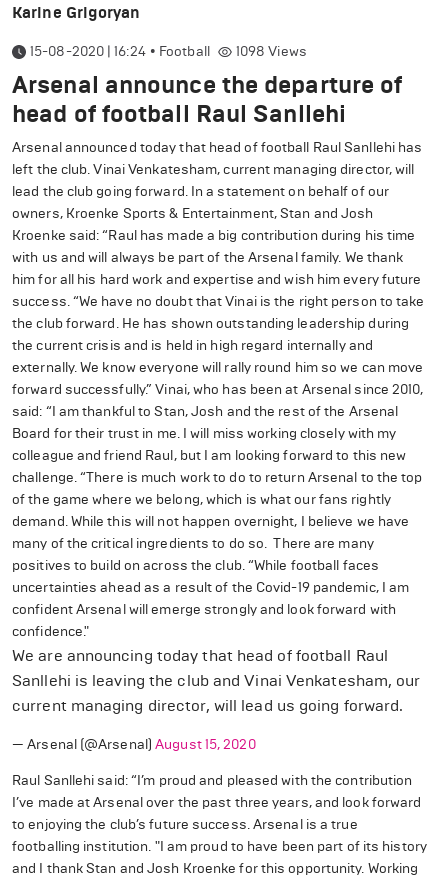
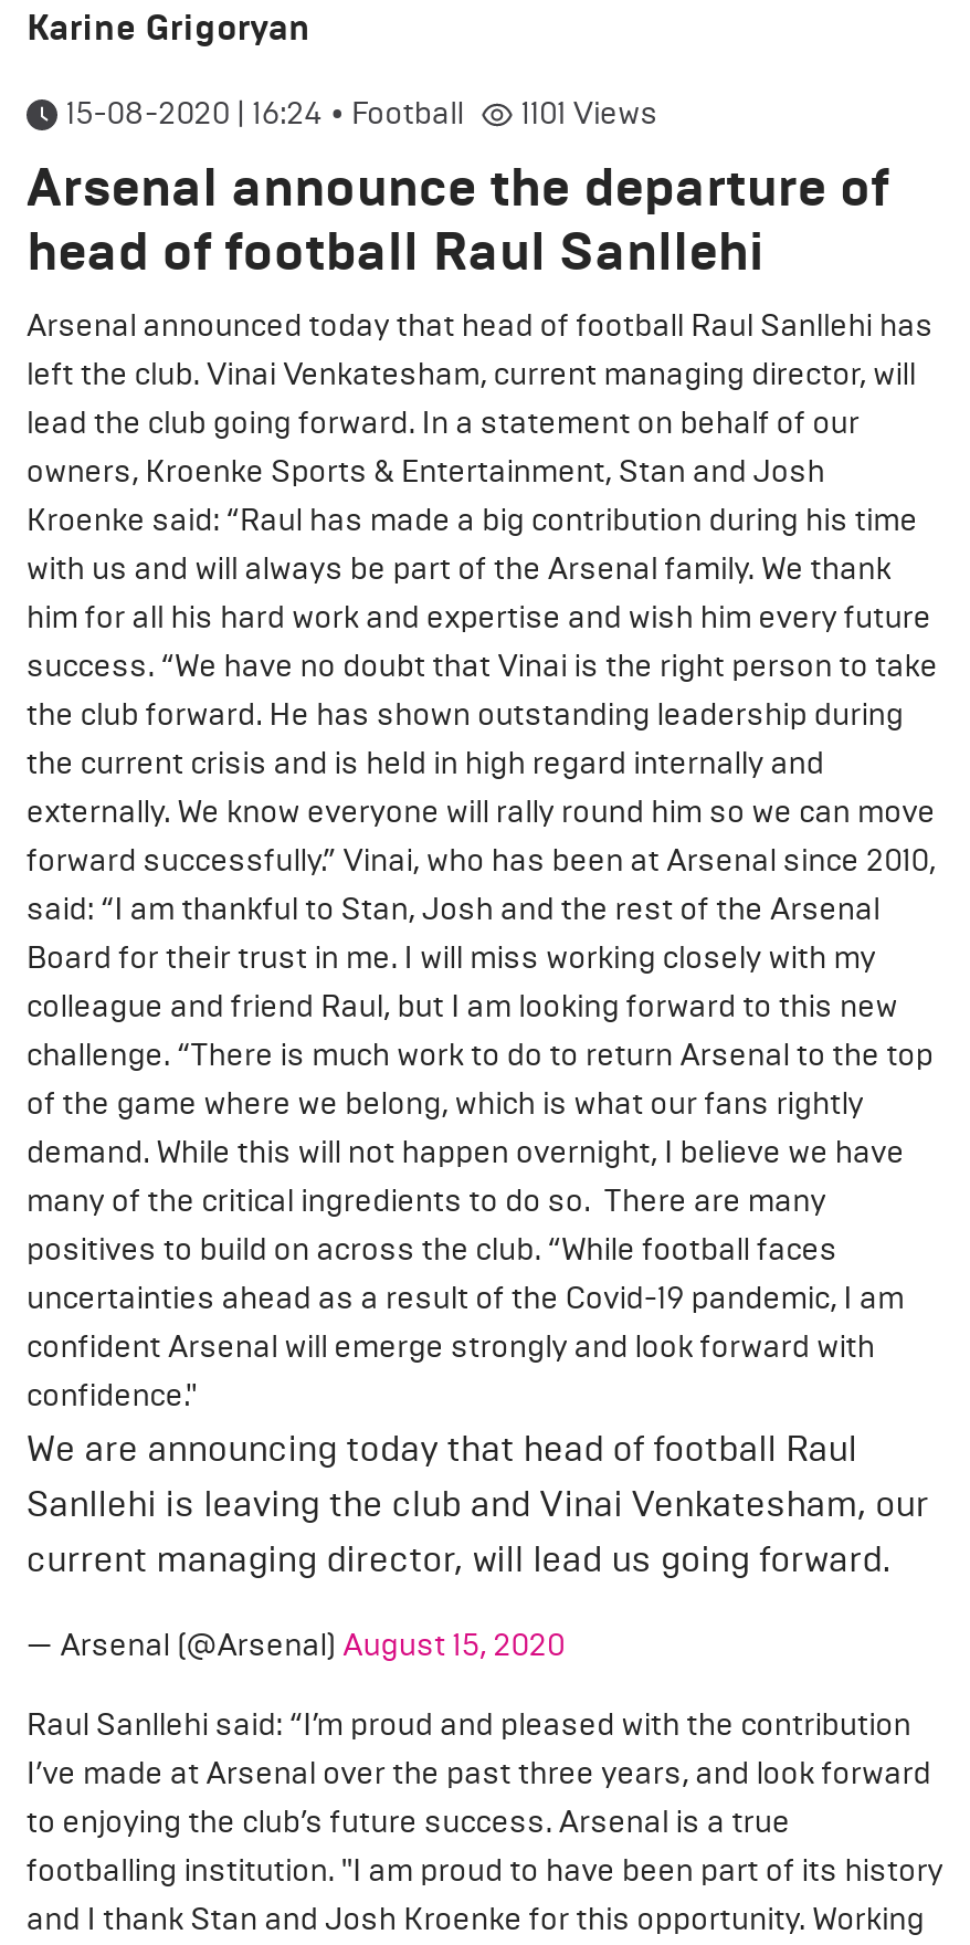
- 1098 Views
+ 1101 Views
